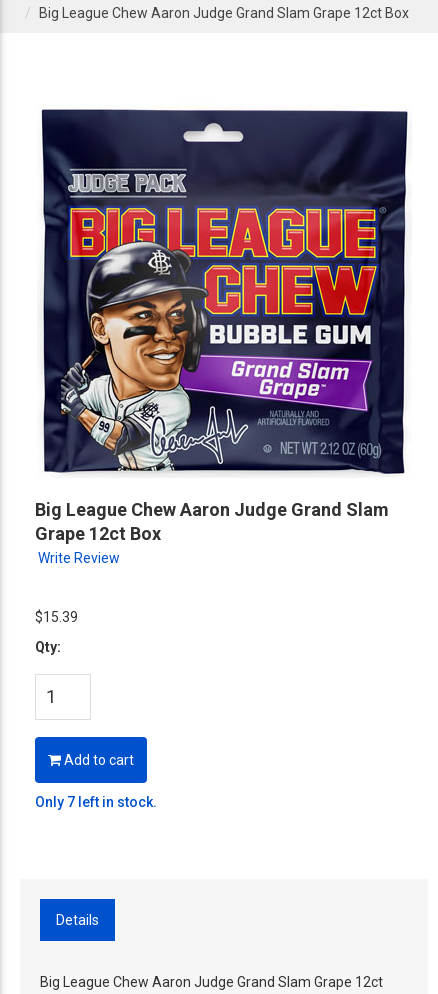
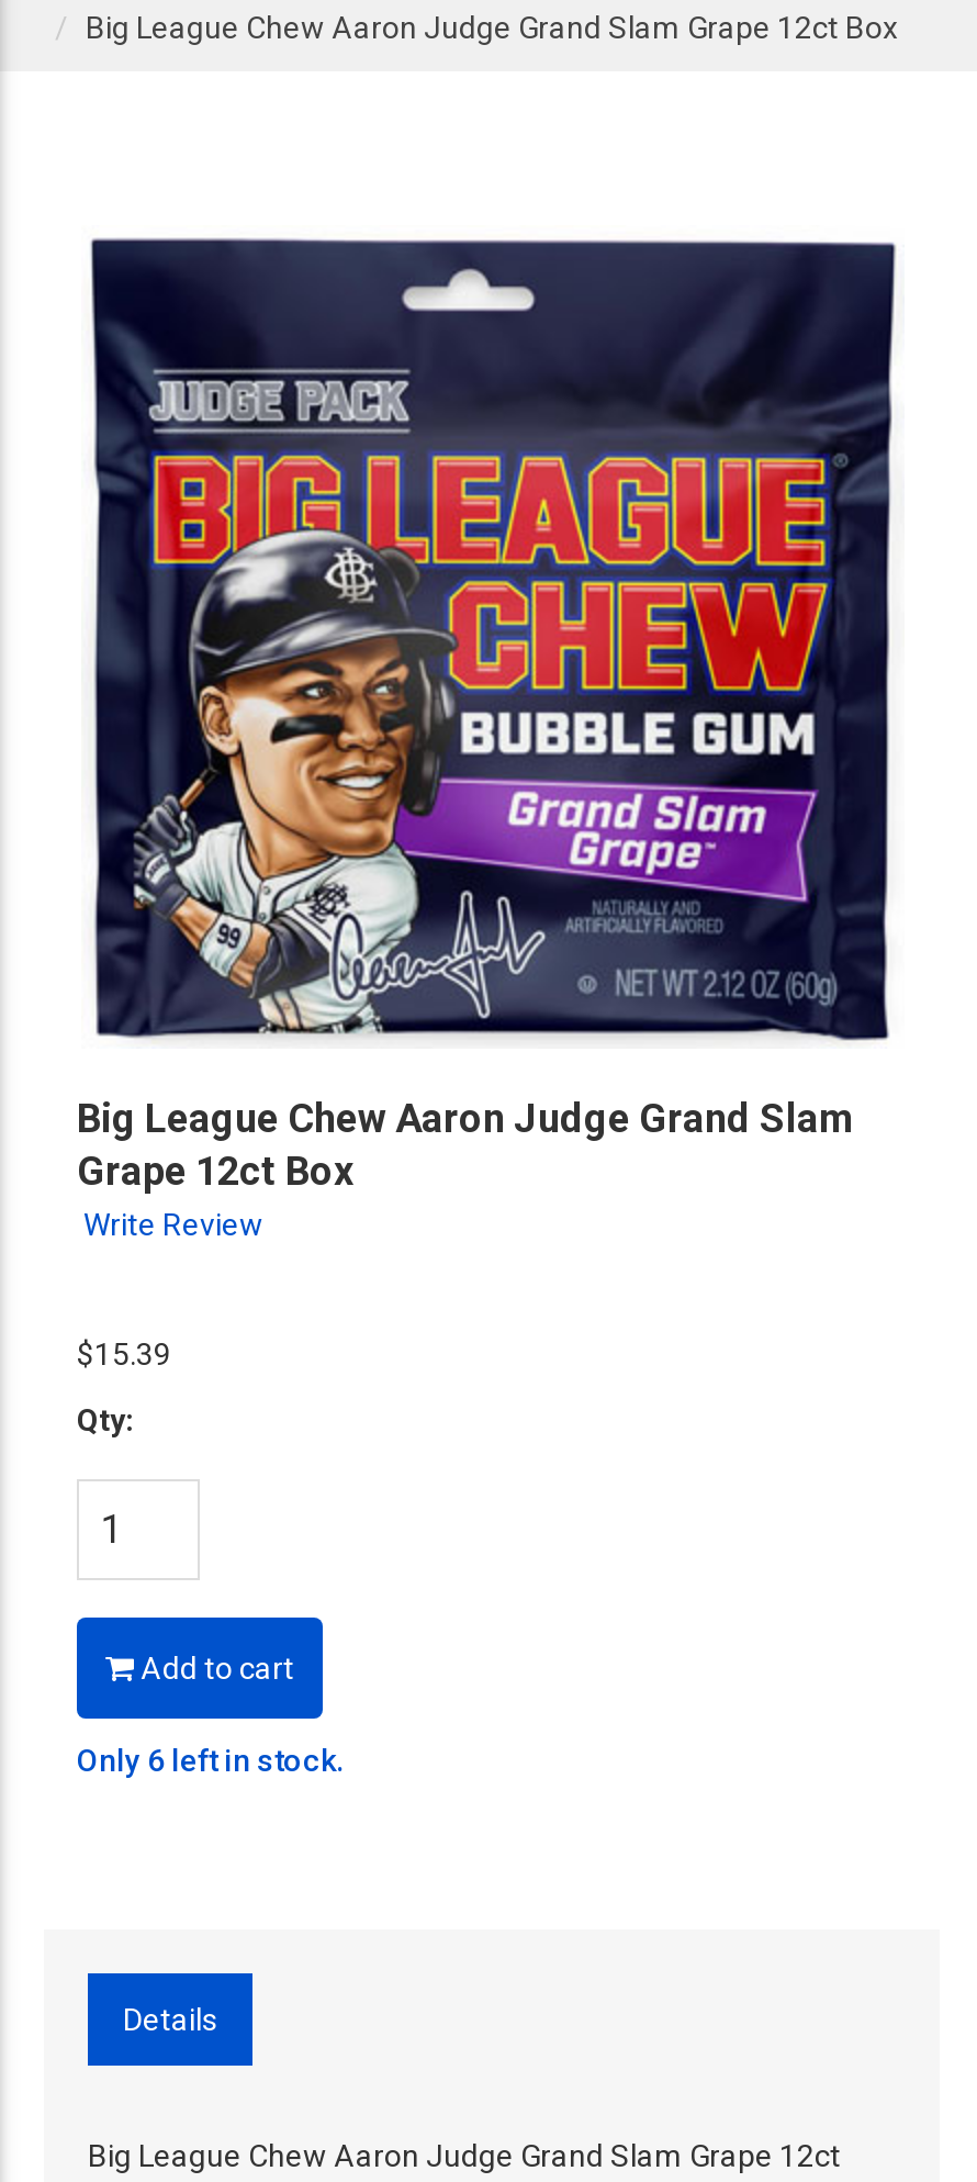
- Only 7 left in stock.
+ Only 6 left in stock.
